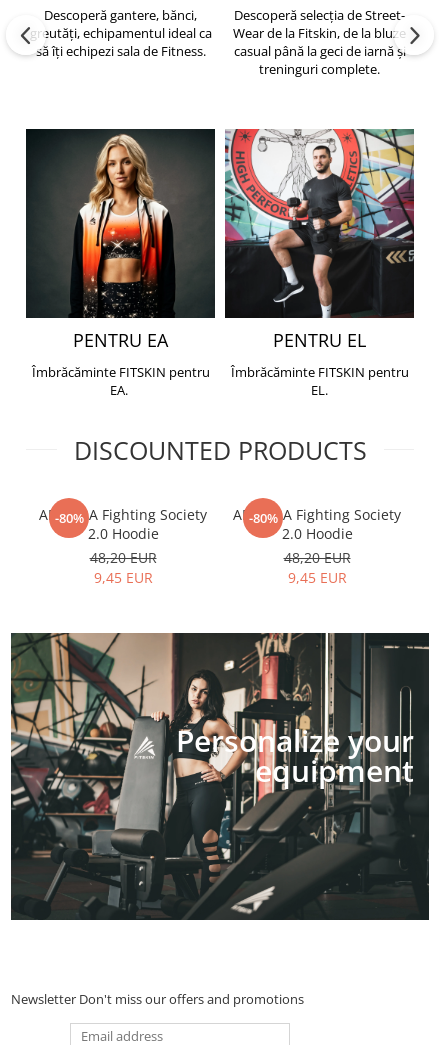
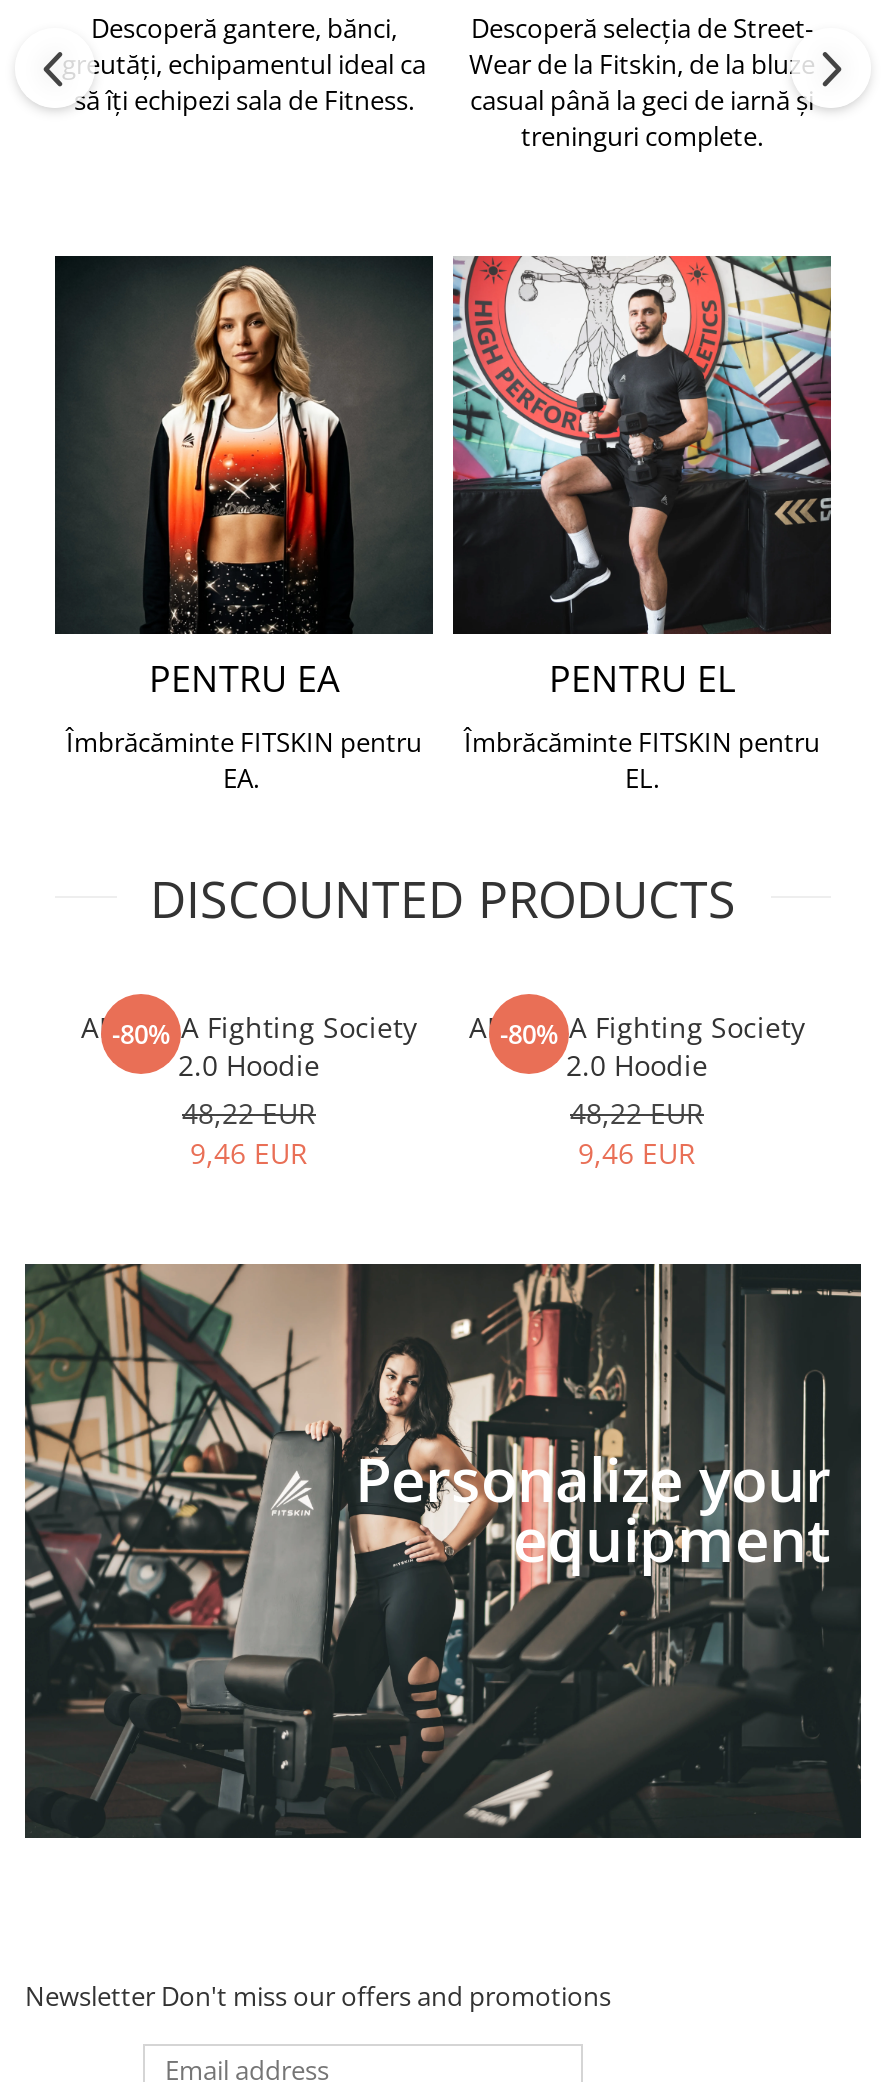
- 48,20 EUR
+ 48,22 EUR

- 48,20 EUR
+ 48,22 EUR

- 9,45 EUR
+ 9,46 EUR

- 9,45 EUR
+ 9,46 EUR
